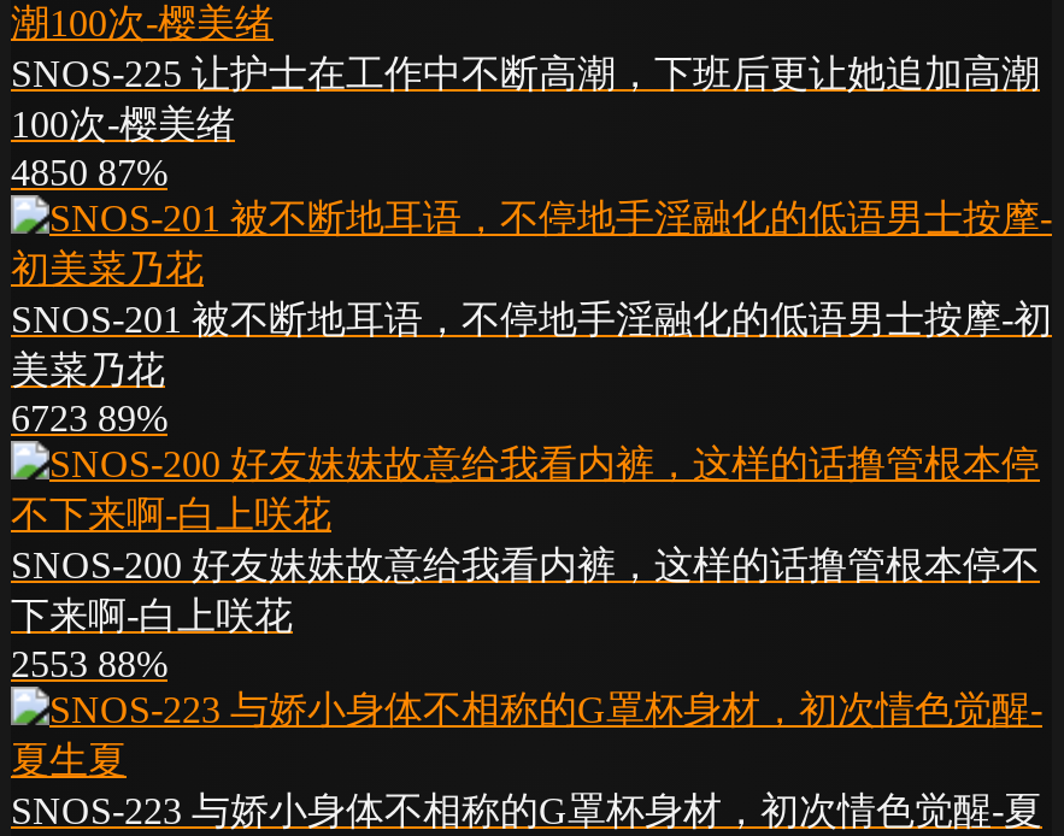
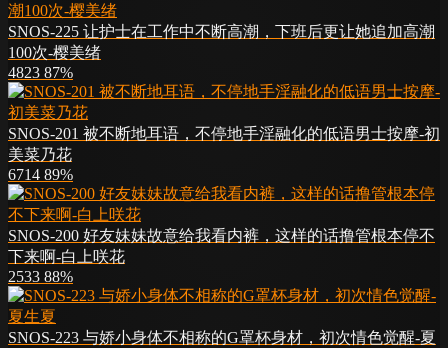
- 4850 87%
+ 4823 87%

- 6723 89%
+ 6714 89%

- 2553 88%
+ 2533 88%
